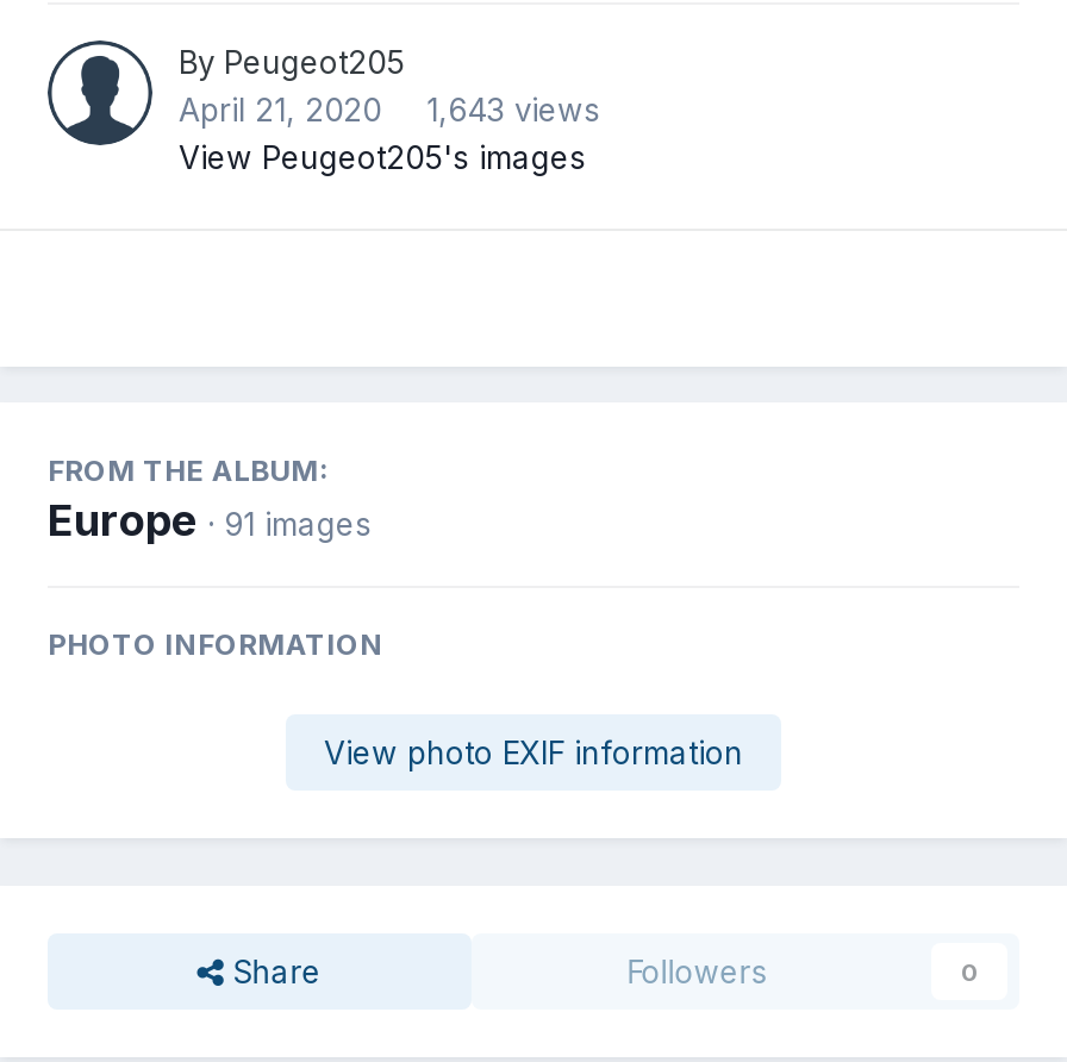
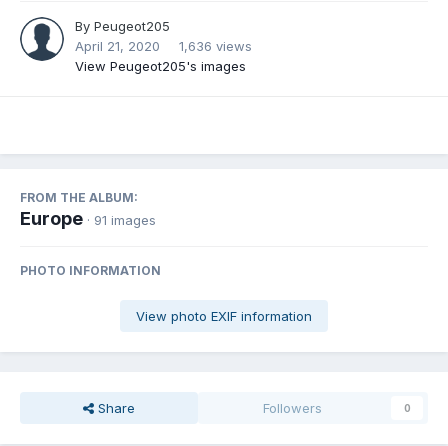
- April 21, 2020 1,643 views
+ April 21, 2020 1,636 views
